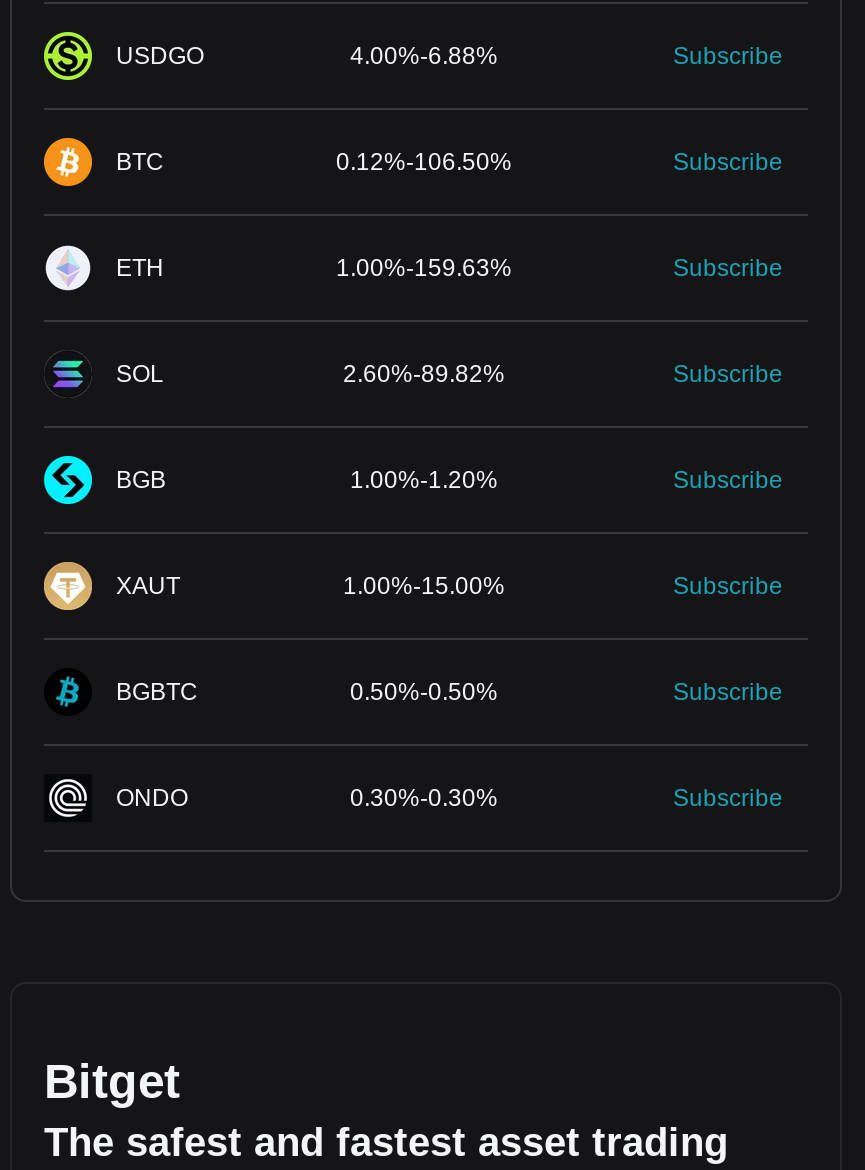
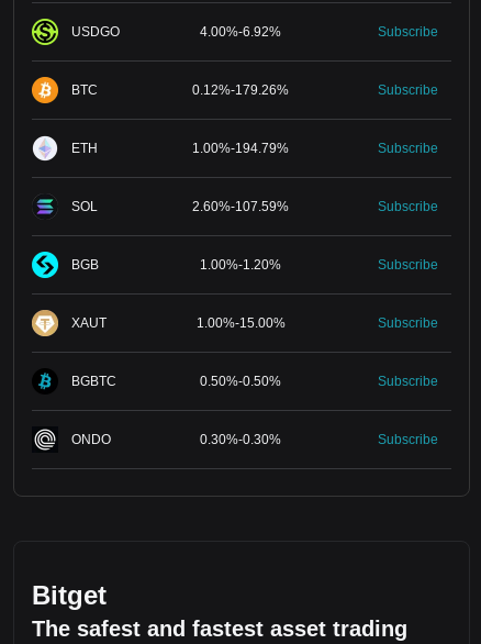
- 4.00%-6.88%
+ 4.00%-6.92%

- 0.12%-106.50%
+ 0.12%-179.26%

- 1.00%-159.63%
+ 1.00%-194.79%

- 2.60%-89.82%
+ 2.60%-107.59%
